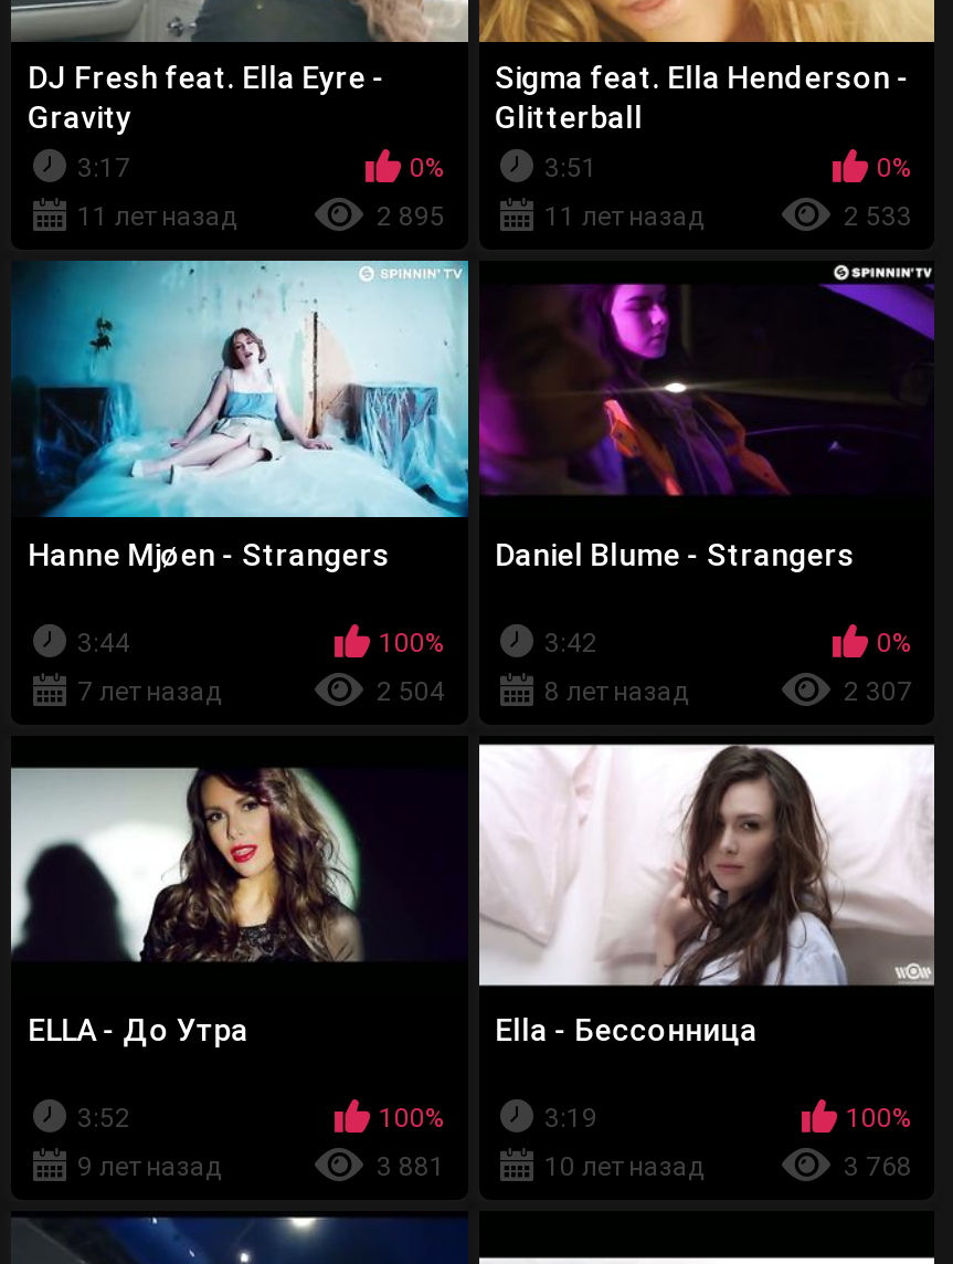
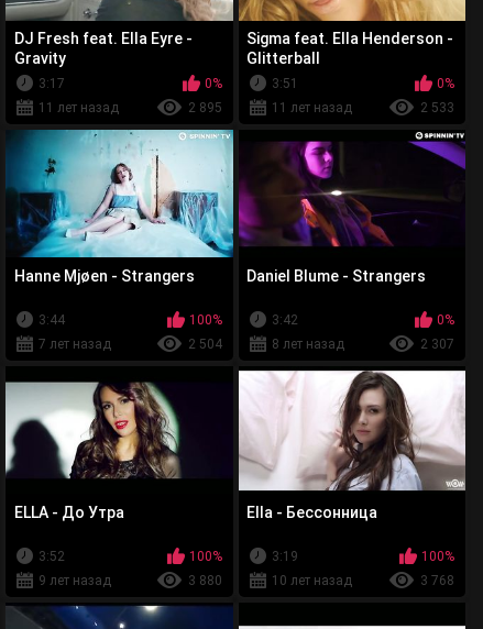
- 3 881
+ 3 880
